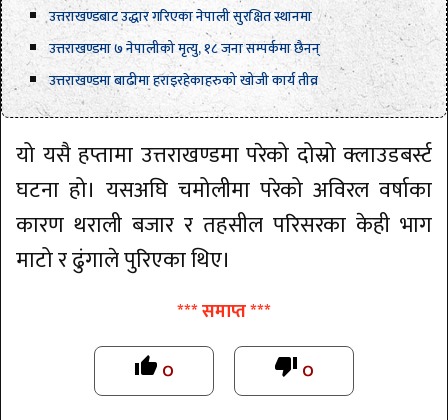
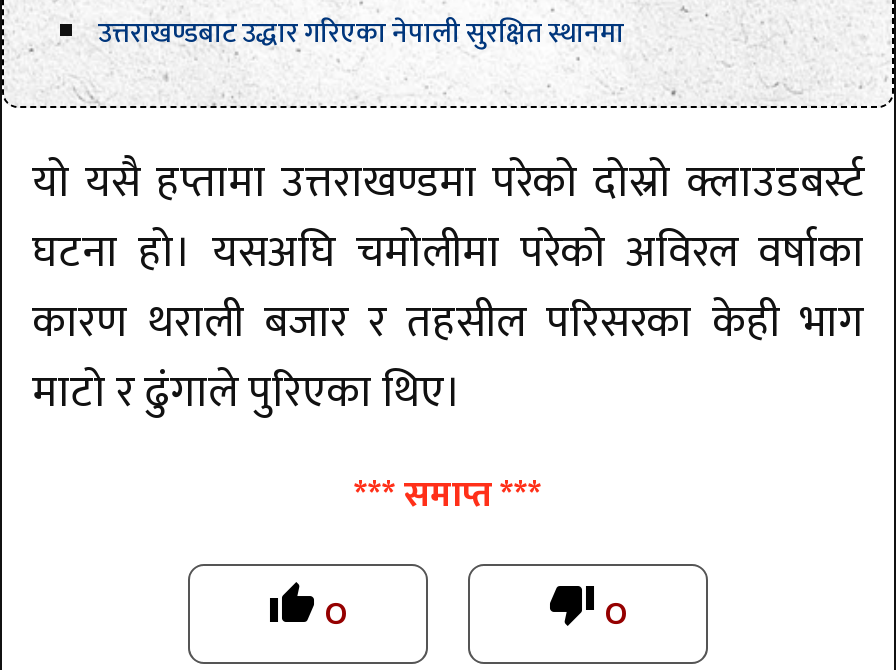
- उत्तराखण्डमा ७ नेपालीको मृत्यु, १८ जना सम्पर्कमा छैनन्
- उत्तराखण्डमा बाढीमा हराइरहेकाहरुको खोजी कार्य तीव्र
